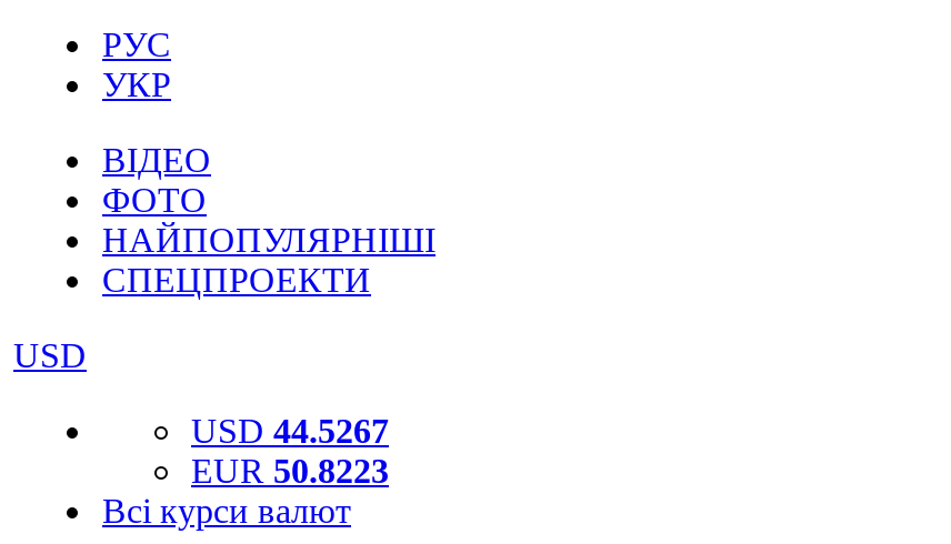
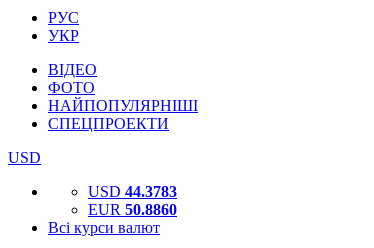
- USD 44.5267
+ USD 44.3783

- EUR 50.8223
+ EUR 50.8860
